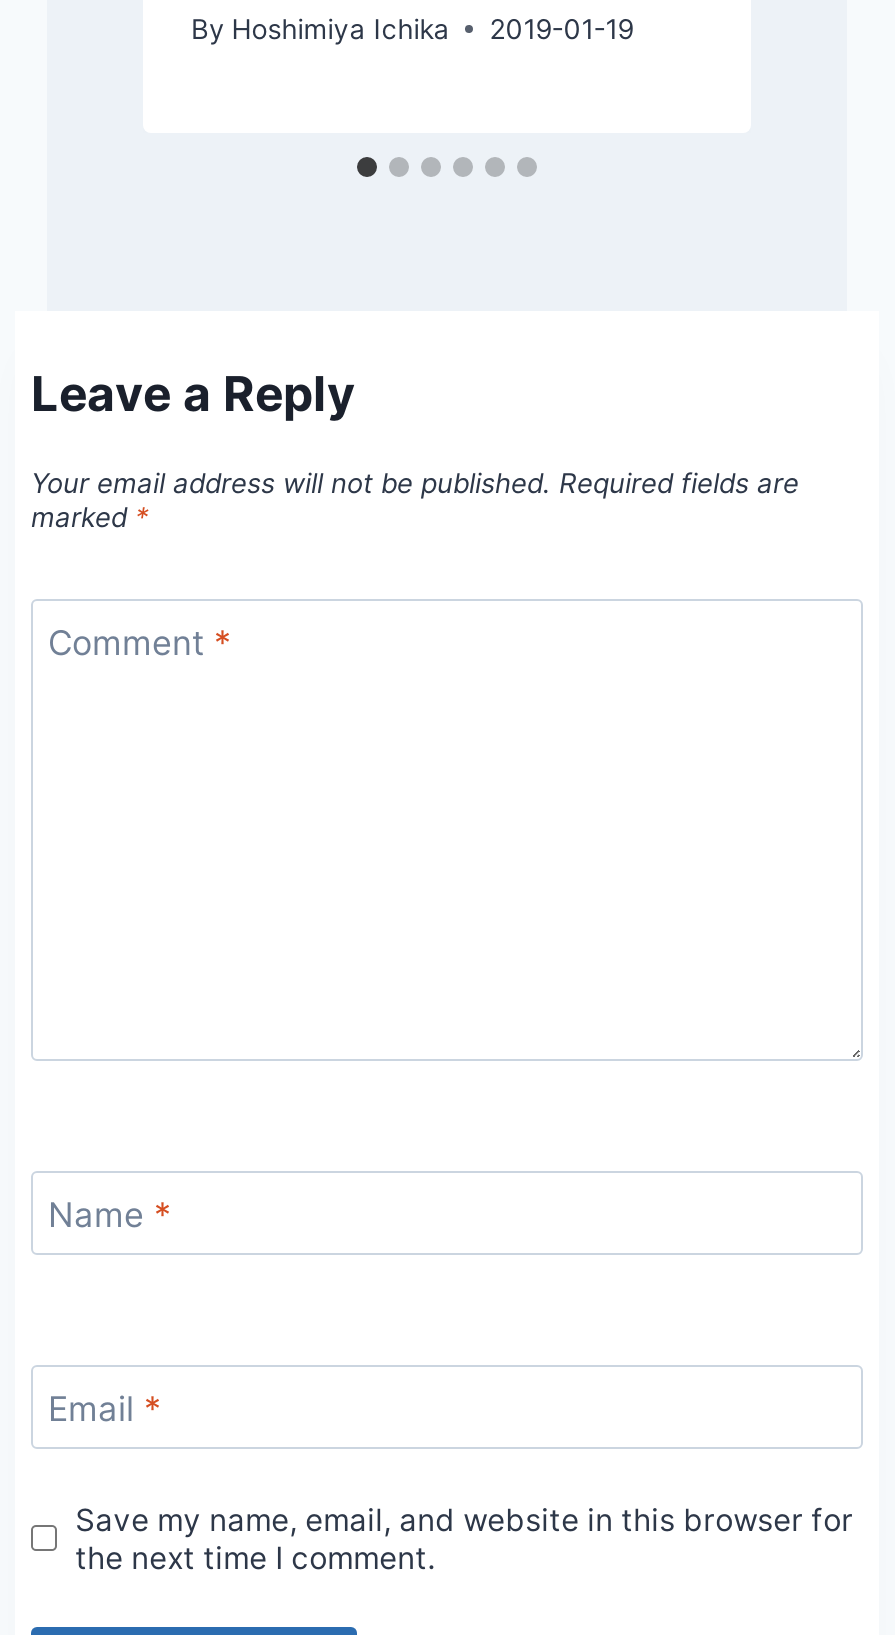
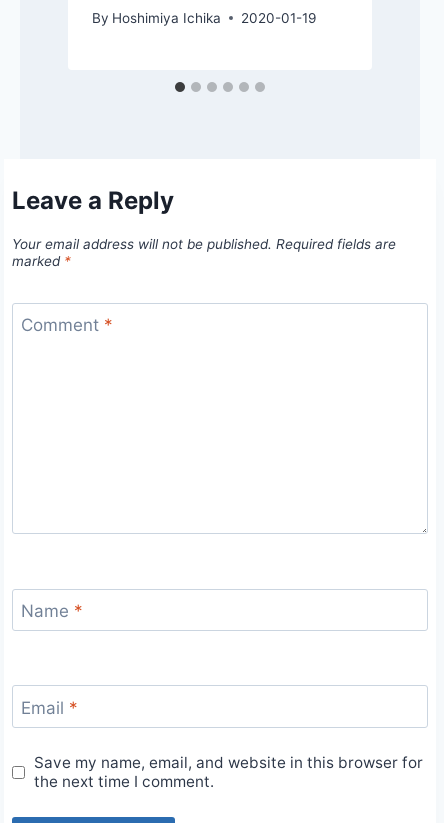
- By Hoshimiya Ichika 2019-01-19
+ By Hoshimiya Ichika 2020-01-19
